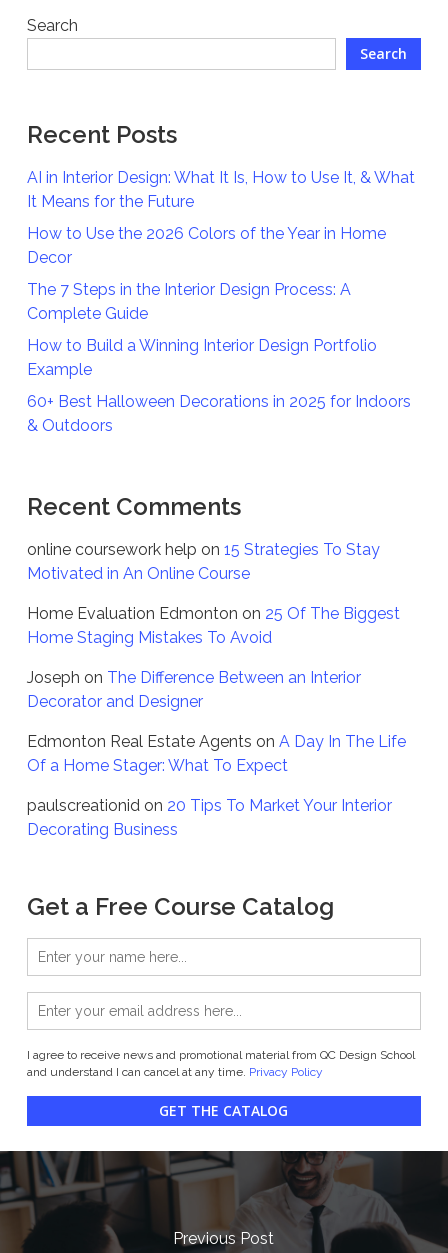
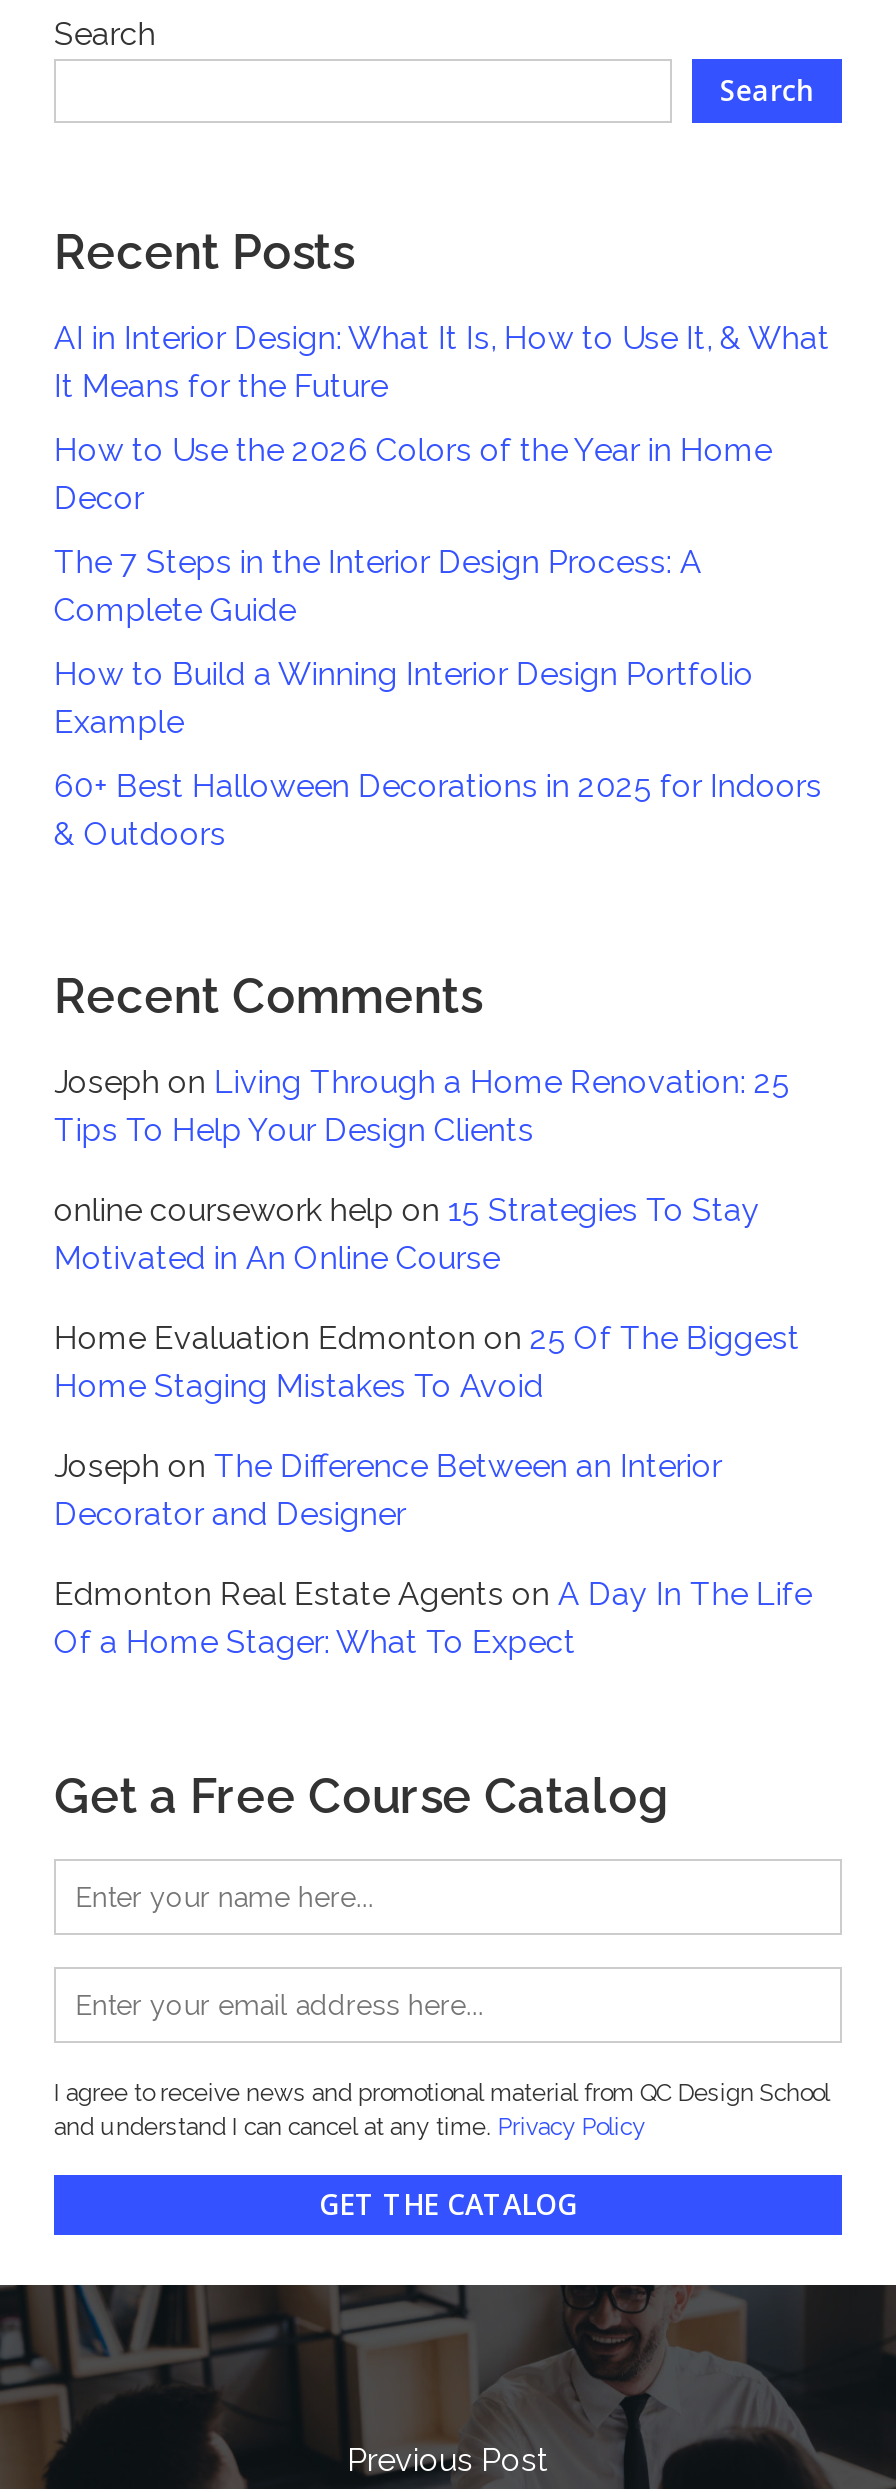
+ Joseph on Living Through a Home Renovation: 25
+ Tips To Help Your Design Clients

moved down: online coursework help on 15 Strategies To Stay | Motivated in An Online Course | Home Evaluation Edmonton on 25 Of The Biggest | Home Staging Mistakes To Avoid | Joseph on The Difference Between an Interior | Decorator and Designer | Edmonton Real Estate Agents on A Day In The Life | Of a Home Stager: What To Expect

- paulscreationid on 20 Tips To Market Your Interior
- Decorating Business
